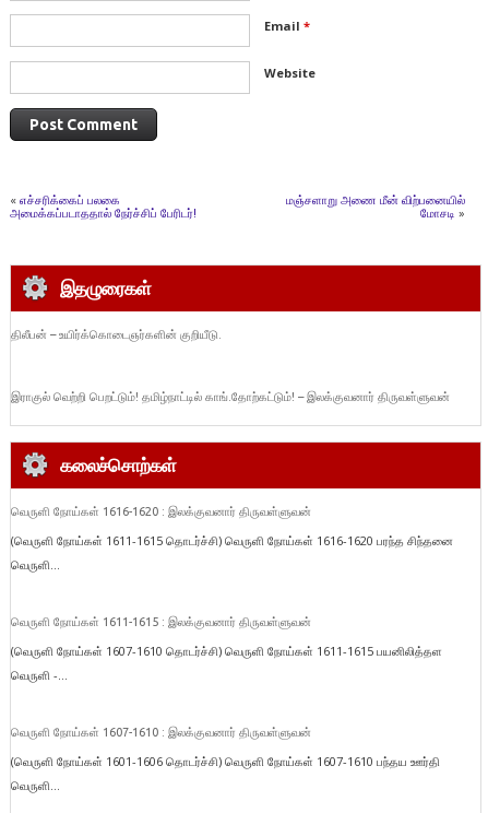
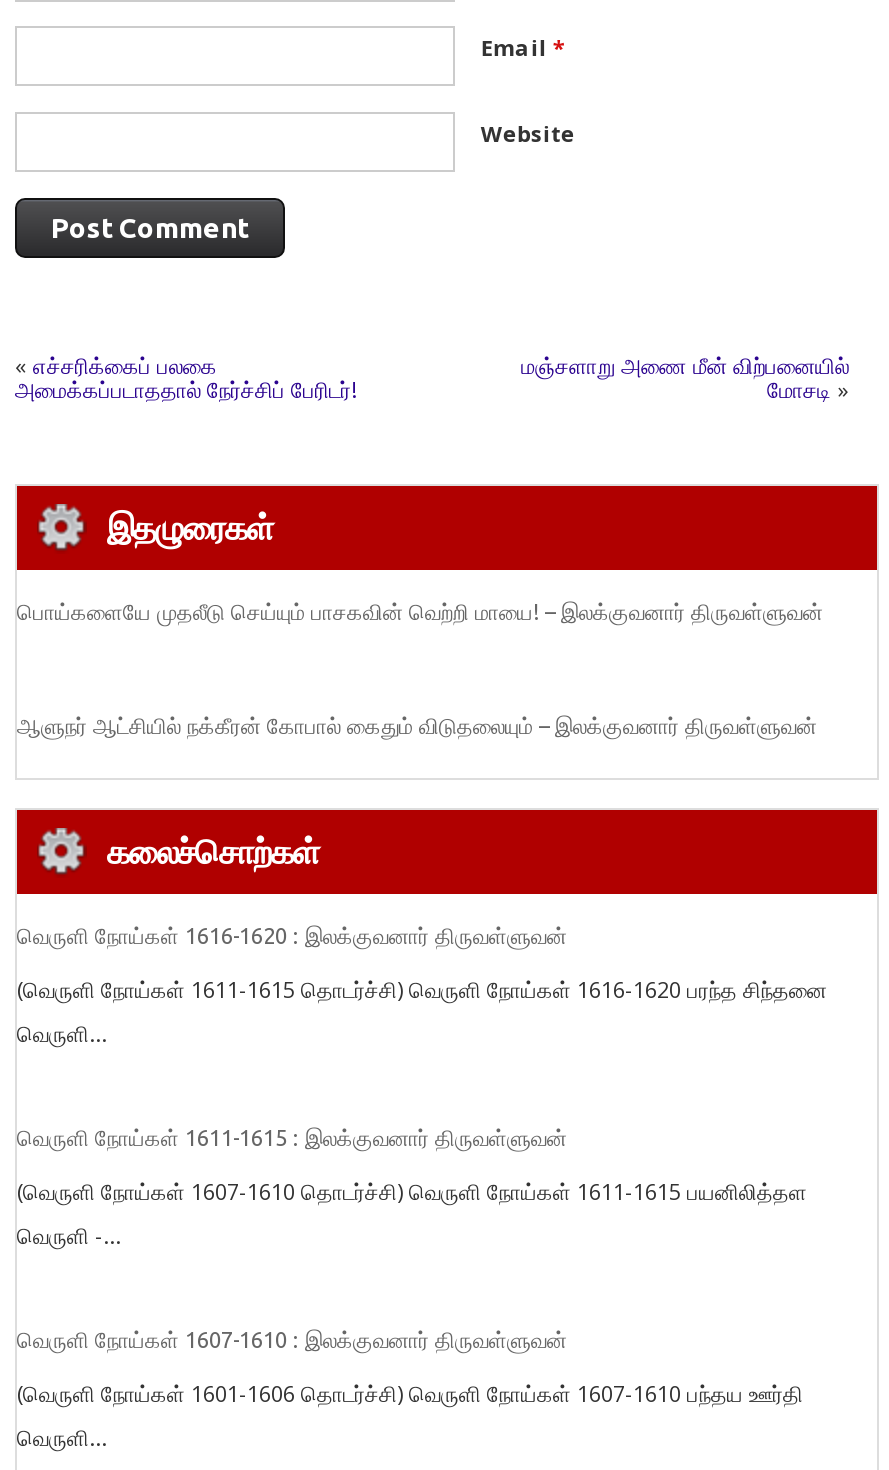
- திலீபன் – உயிர்க்கொடைஞர்களின் குறியீடு.
+ பொய்களையே முதலீடு செய்யும் பாசகவின் வெற்றி மாயை! – இலக்குவனார் திருவள்ளுவன்

- இராகுல் வெற்றி பெறட்டும்! தமிழ்நாட்டில் காங்.தோற்கட்டும்! – இலக்குவனார் திருவள்ளுவன்
+ ஆளுநர் ஆட்சியில் நக்கீரன் கோபால் கைதும் விடுதலையும் – இலக்குவனார் திருவள்ளுவன்
